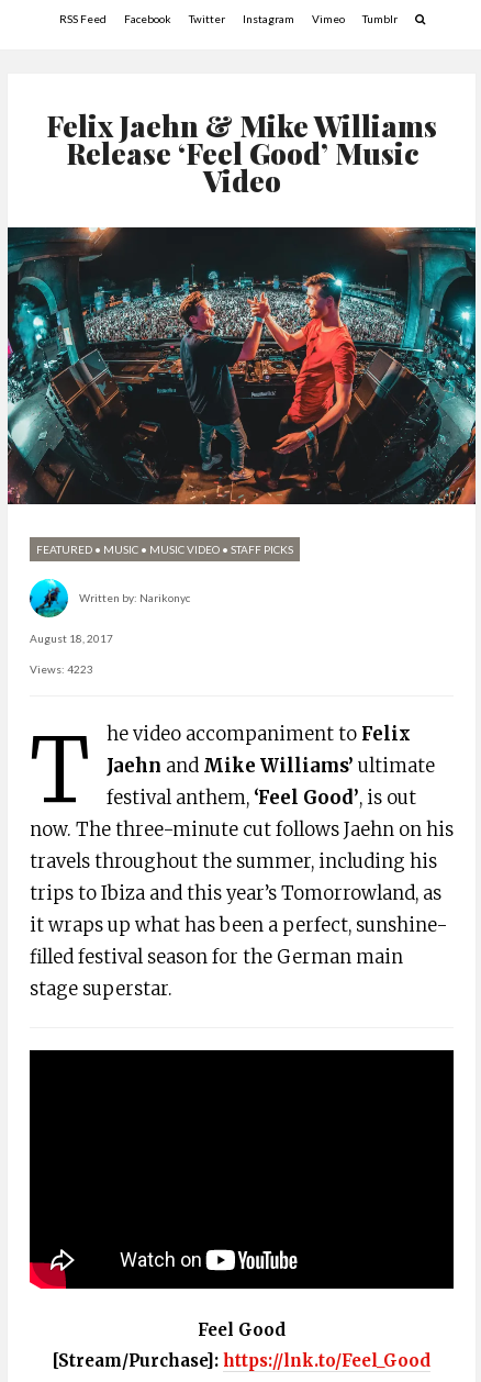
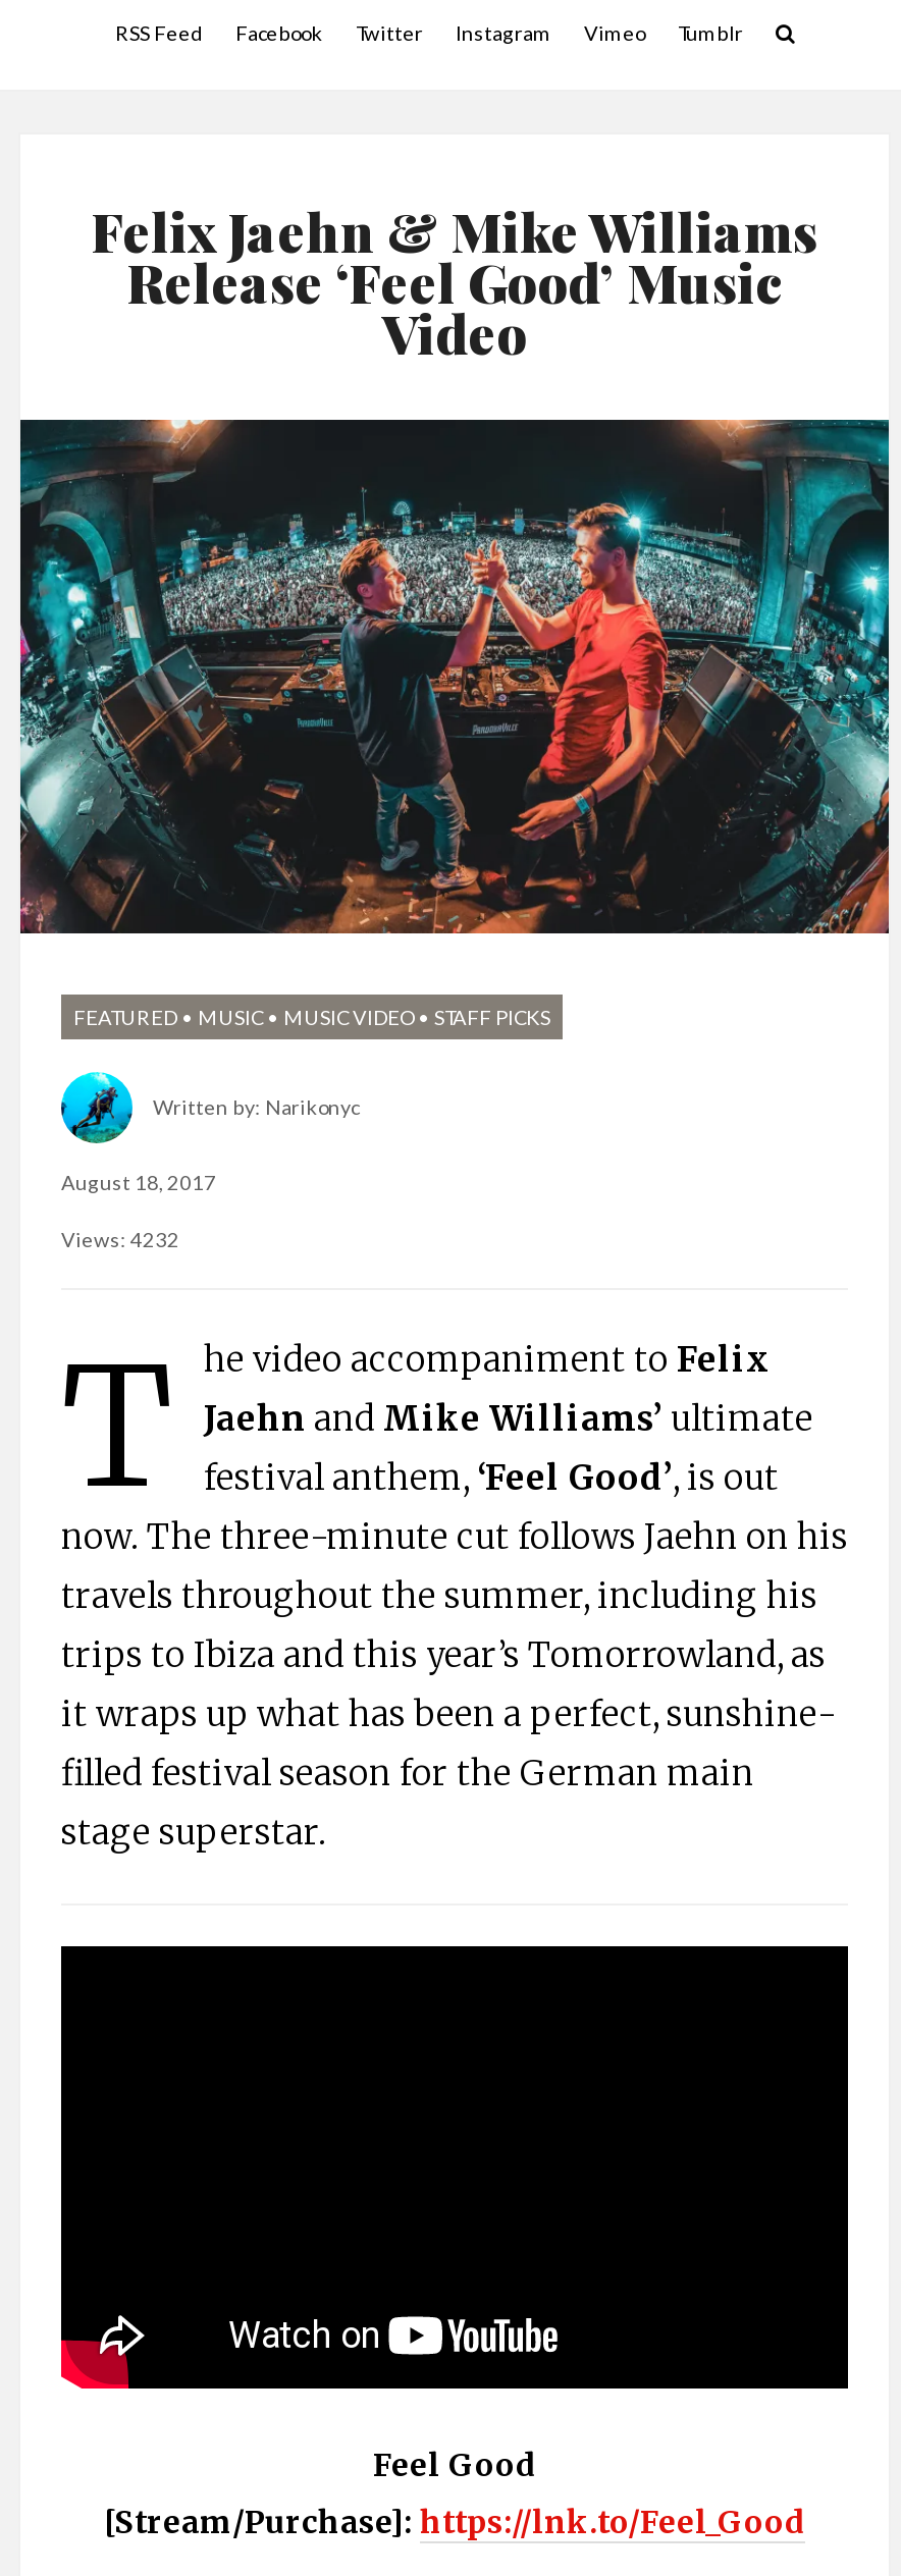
- Views: 4223
+ Views: 4232
